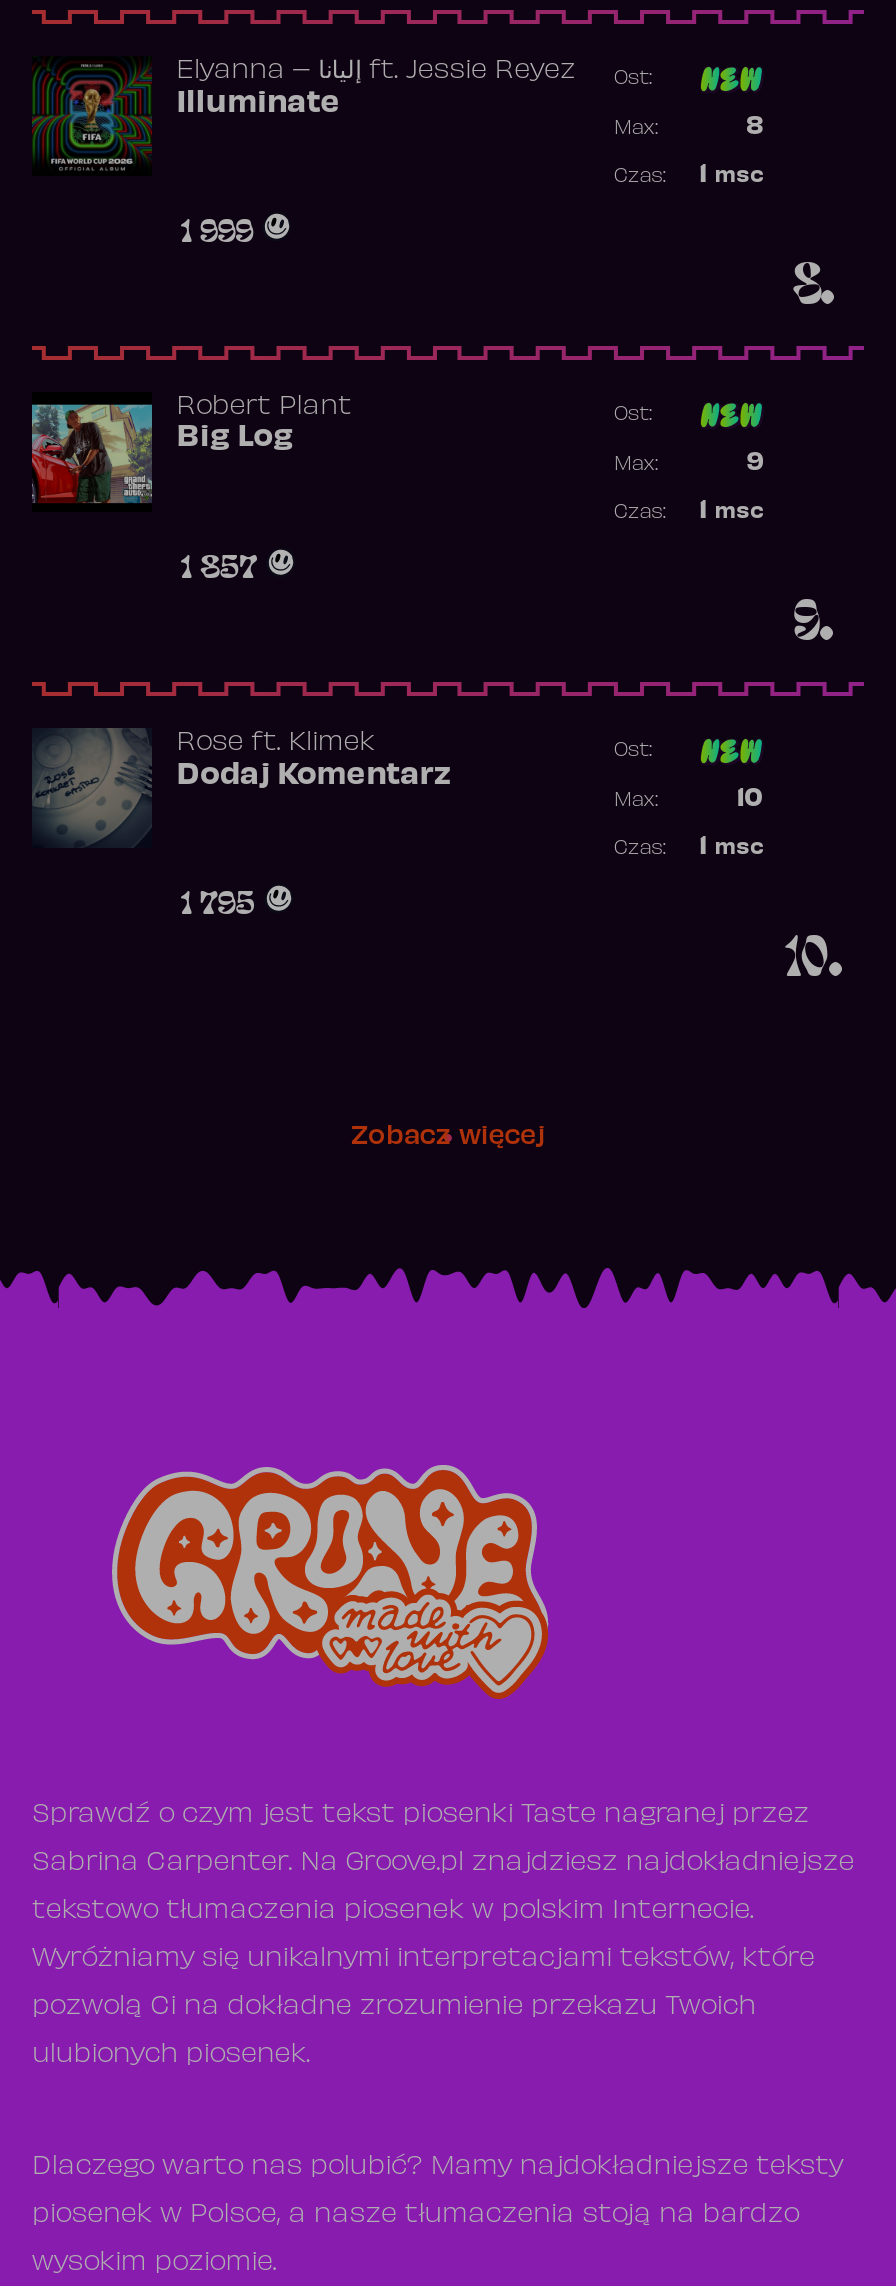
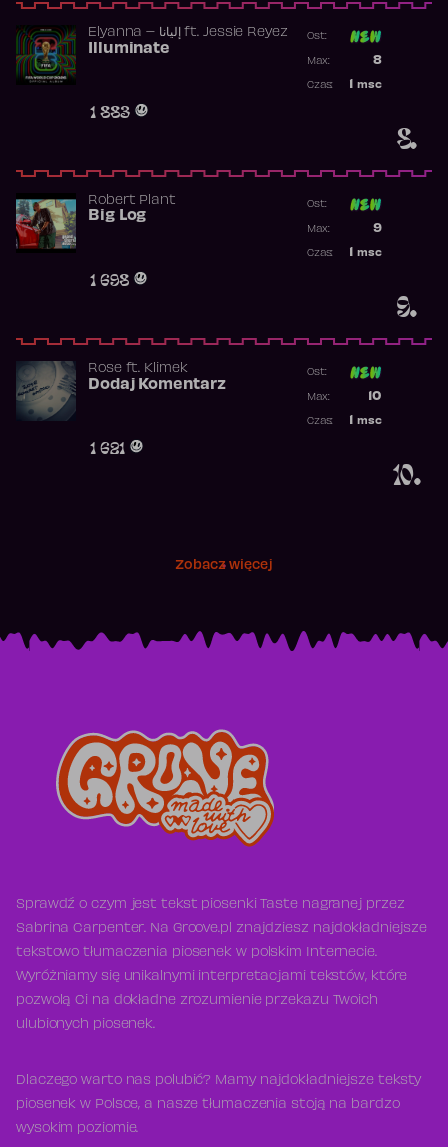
- 1 999
+ 1 883

- 1 857
+ 1 698

- 1 795
+ 1 621
